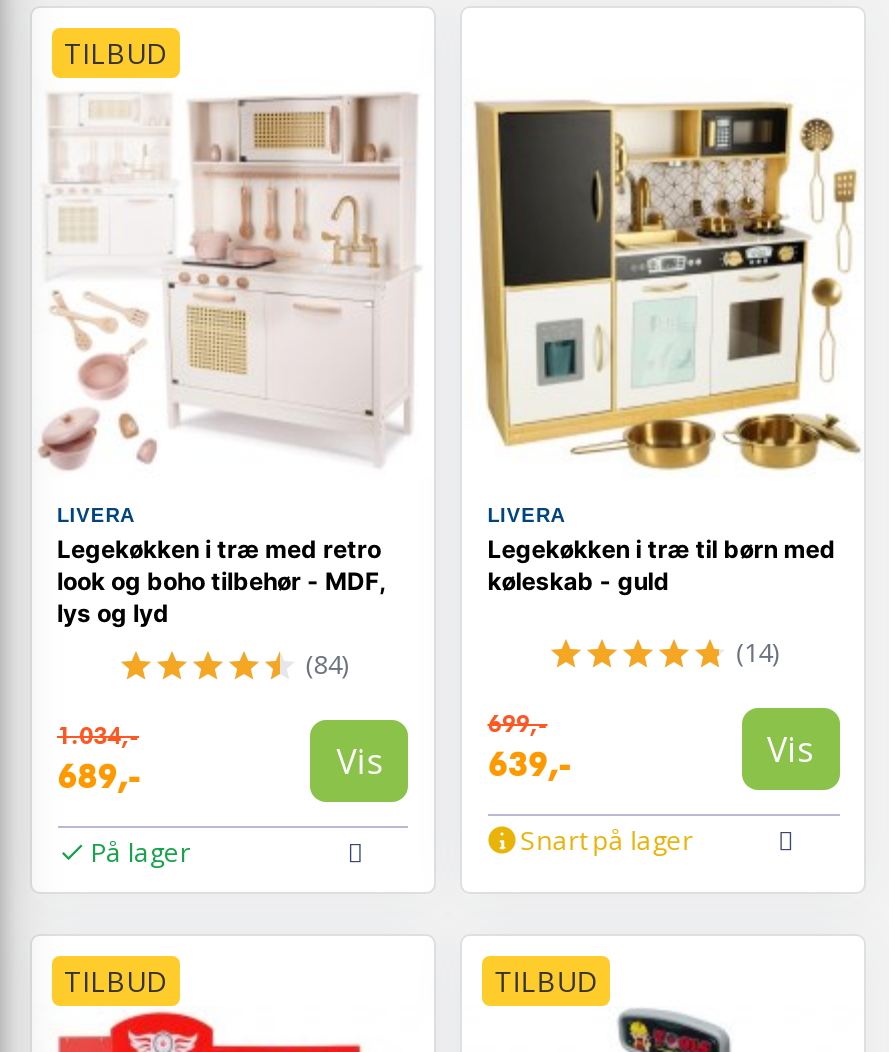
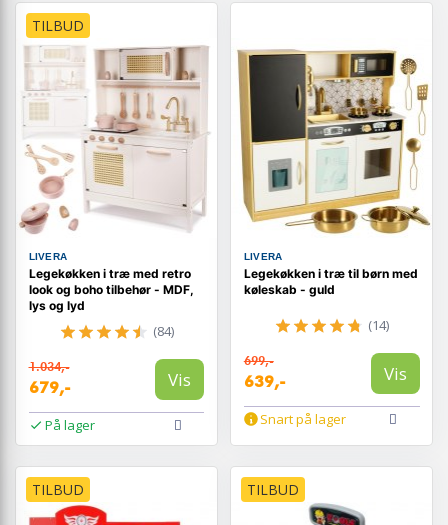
- 689,-
+ 679,-
